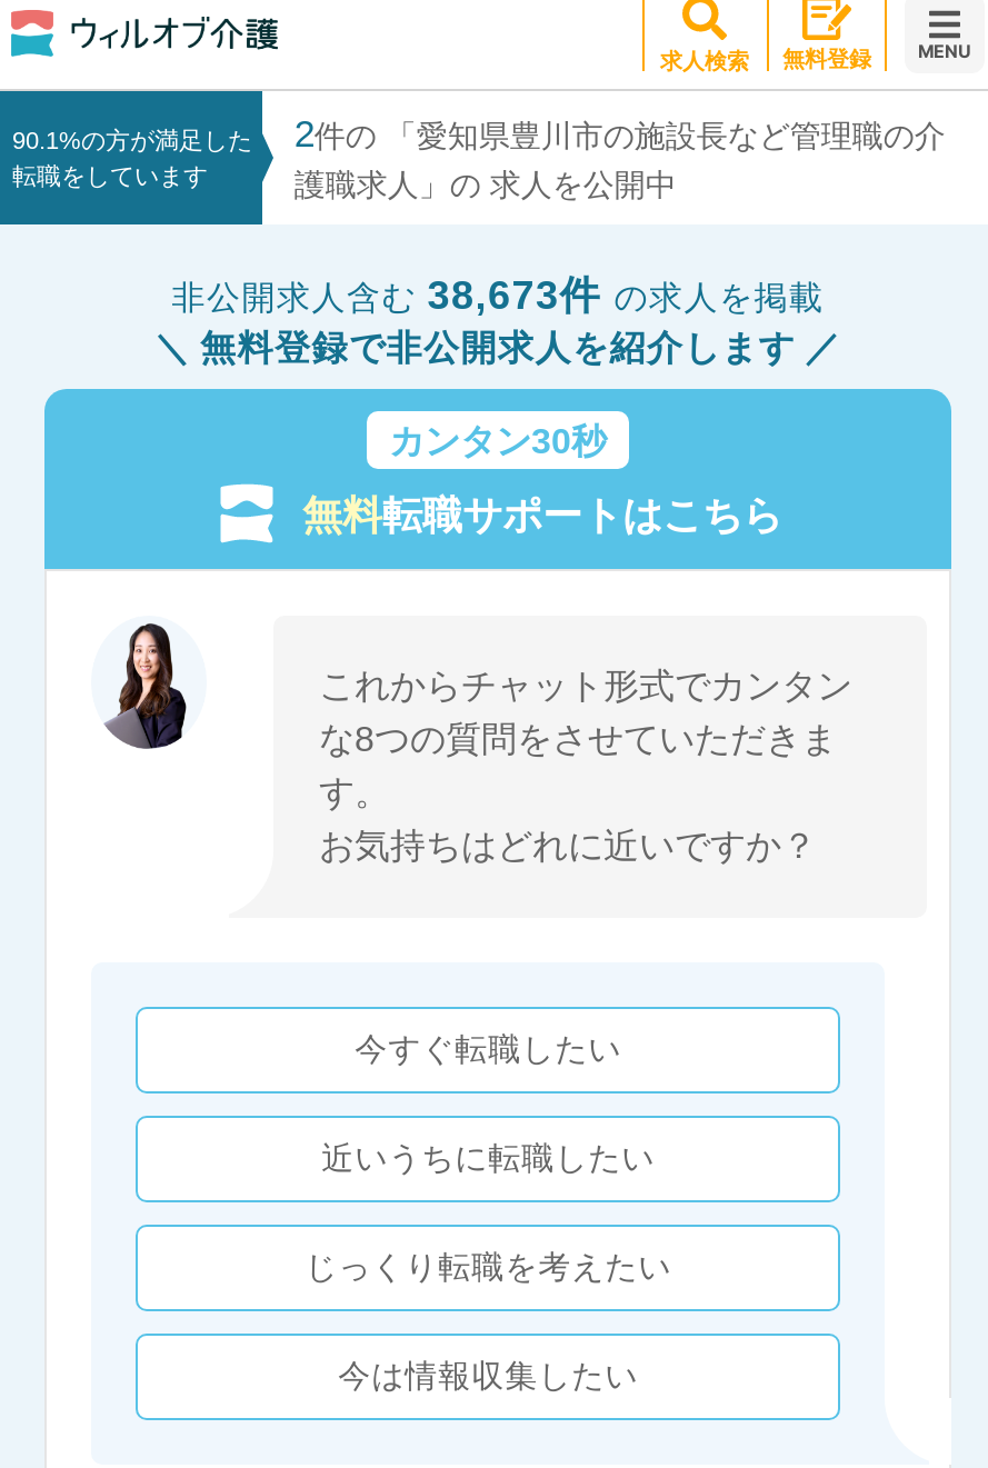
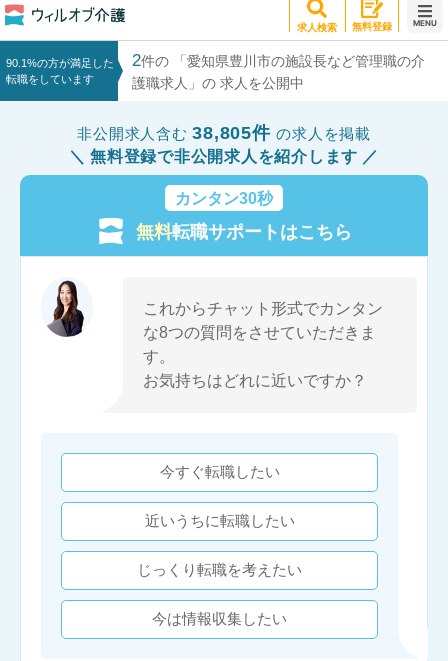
- 非公開求人含む38,673件の求人を掲載
+ 非公開求人含む38,805件の求人を掲載
